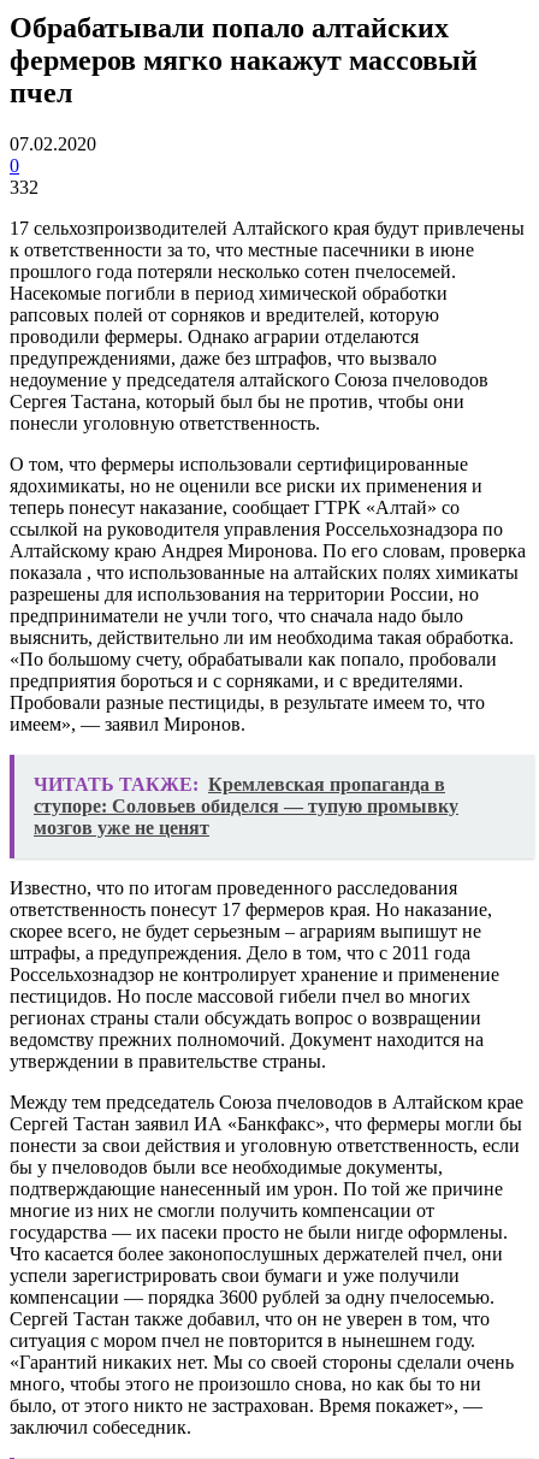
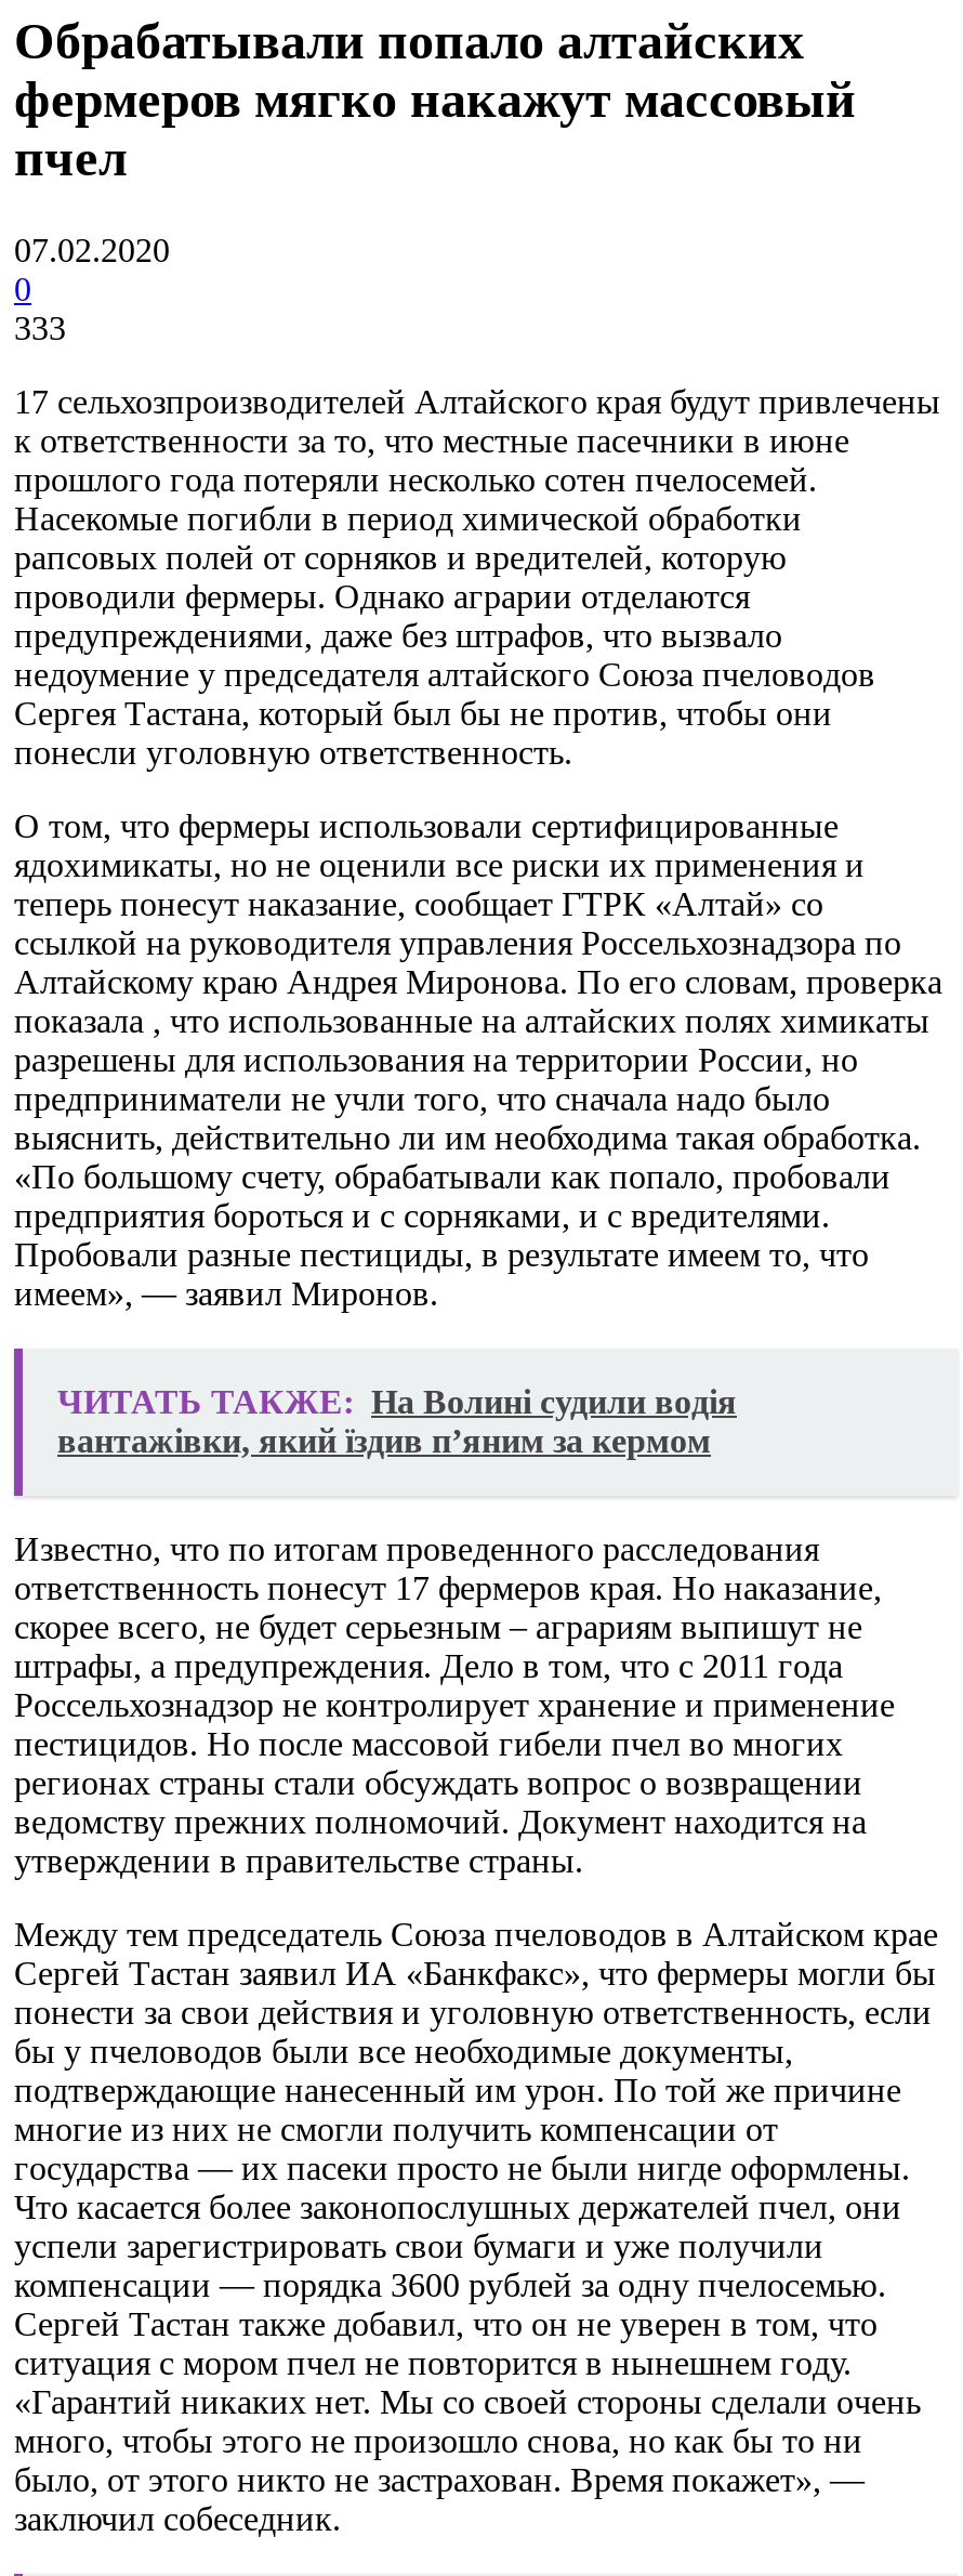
- 332
+ 333

- ЧИТАТЬ ТАКЖЕ: Кремлевская пропаганда в
- ступоре: Соловьев обиделся — тупую промывку
- мозгов уже не ценят
+ ЧИТАТЬ ТАКЖЕ: На Волині судили водія
+ вантажівки, який їздив п’яним за кермом
